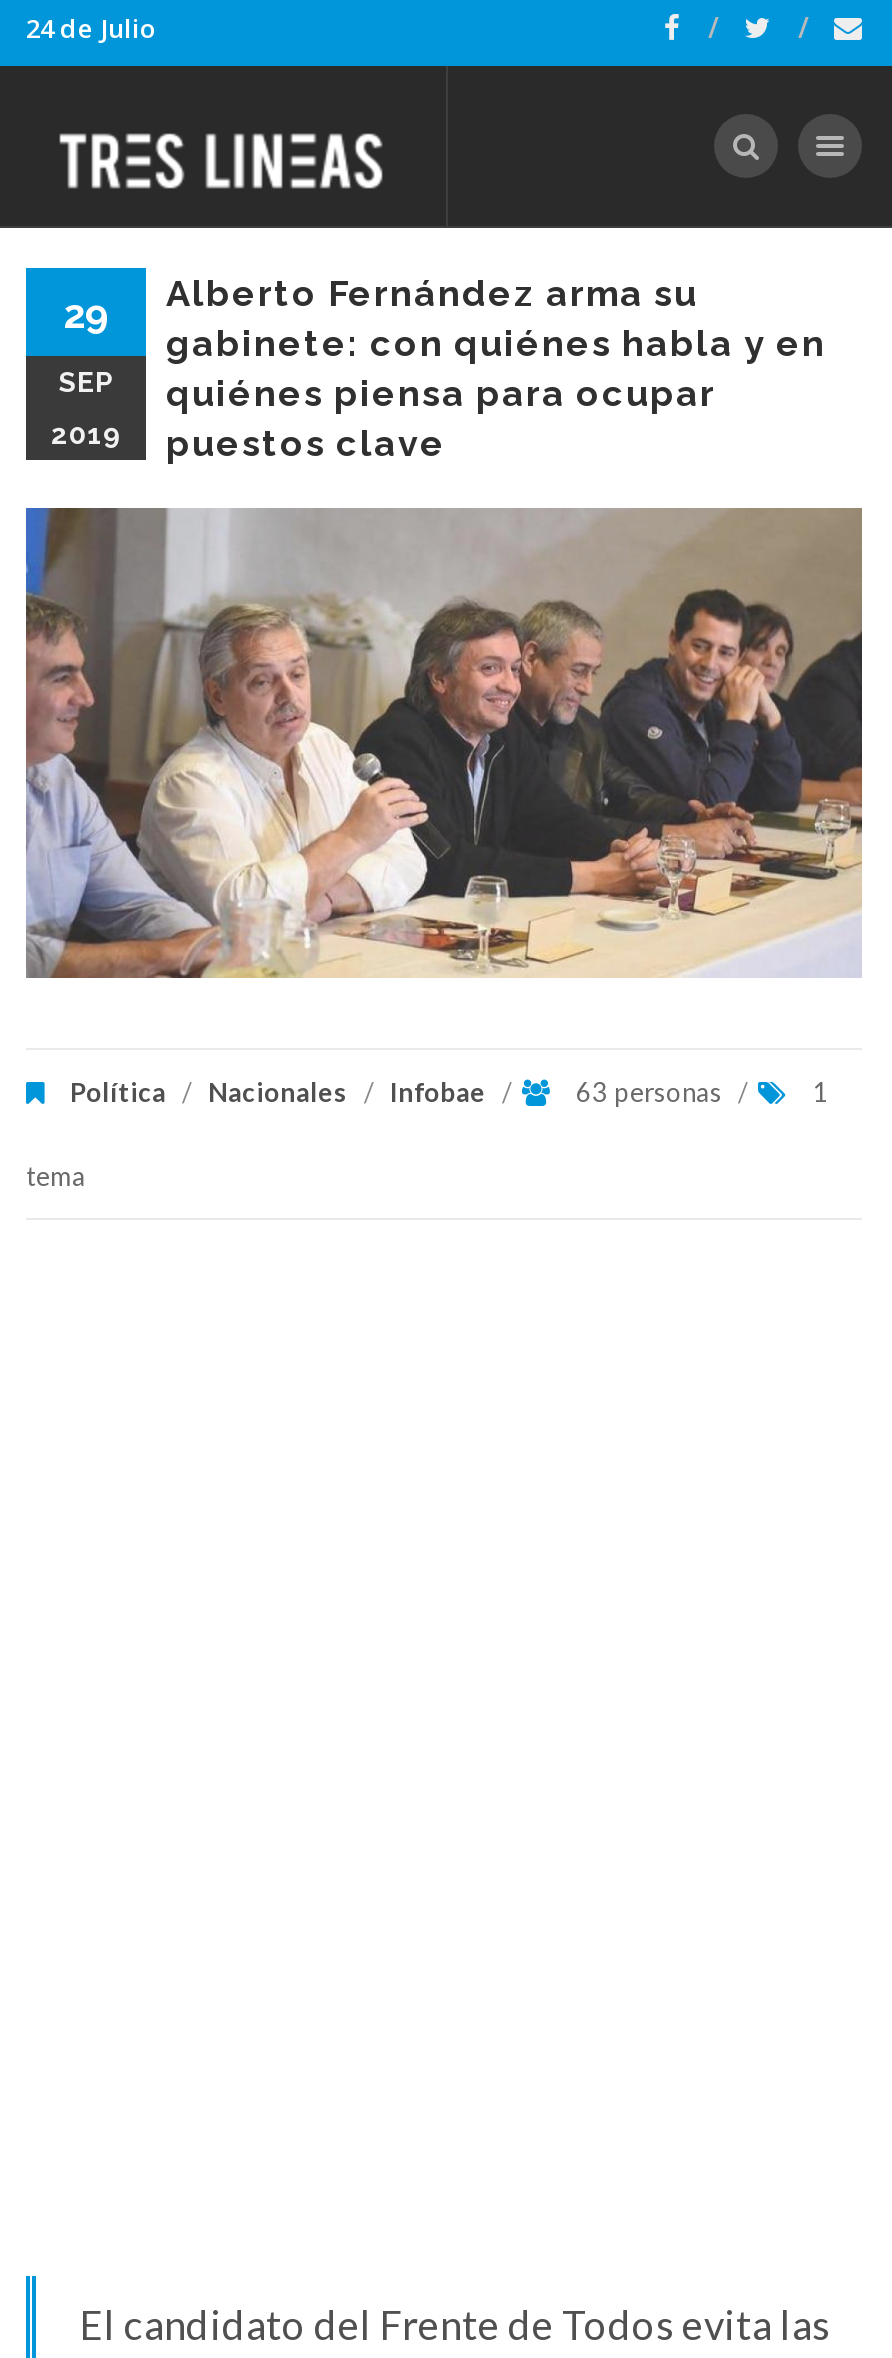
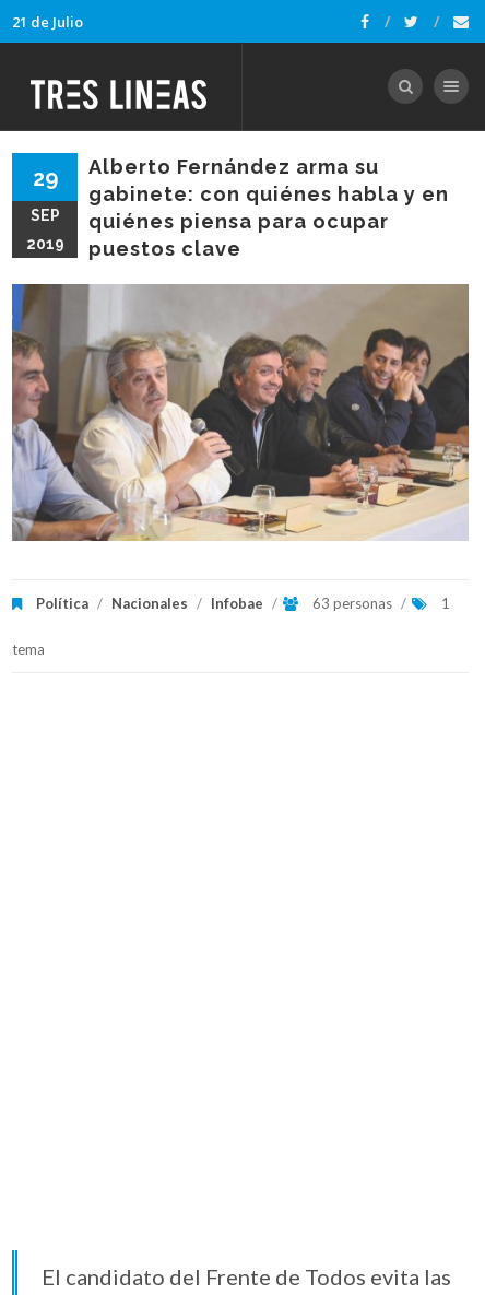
- 24 de Julio
+ 21 de Julio
